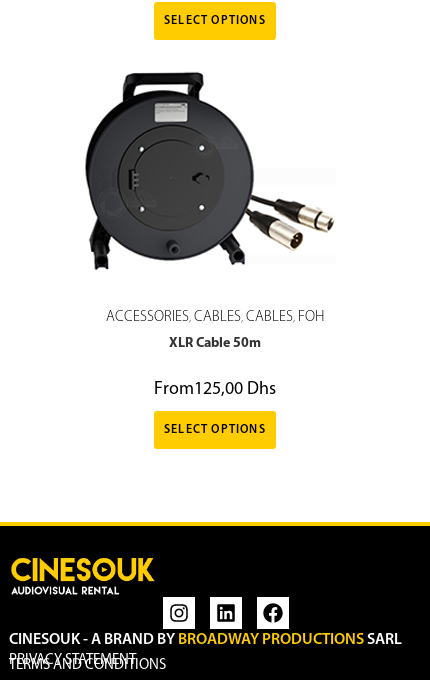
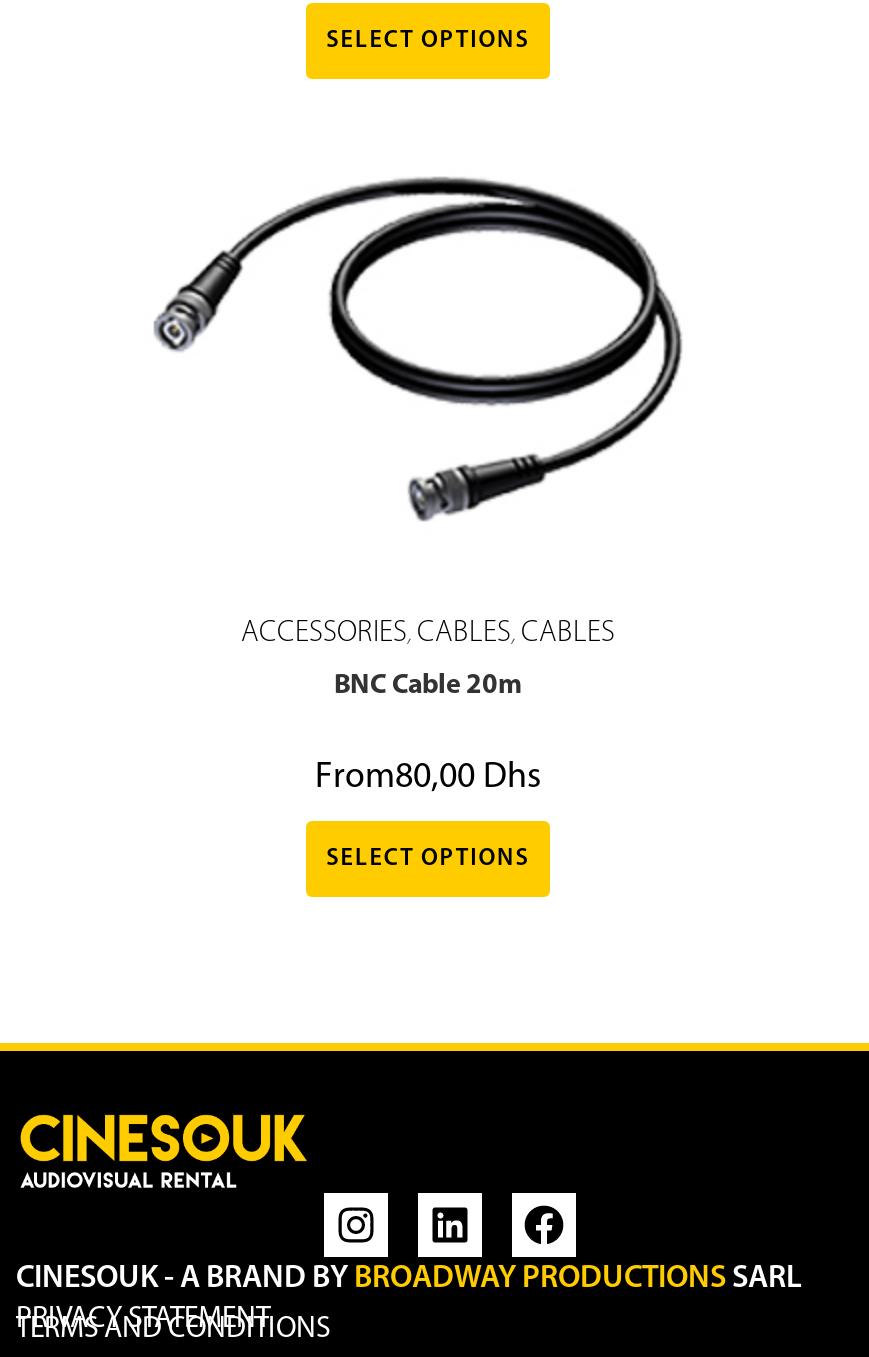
- [image]
+ [image]

- ACCESSORIES, CABLES, CABLES, FOH
+ ACCESSORIES, CABLES, CABLES

- XLR Cable 50m
+ BNC Cable 20m

- From125,00 Dhs
+ From80,00 Dhs
